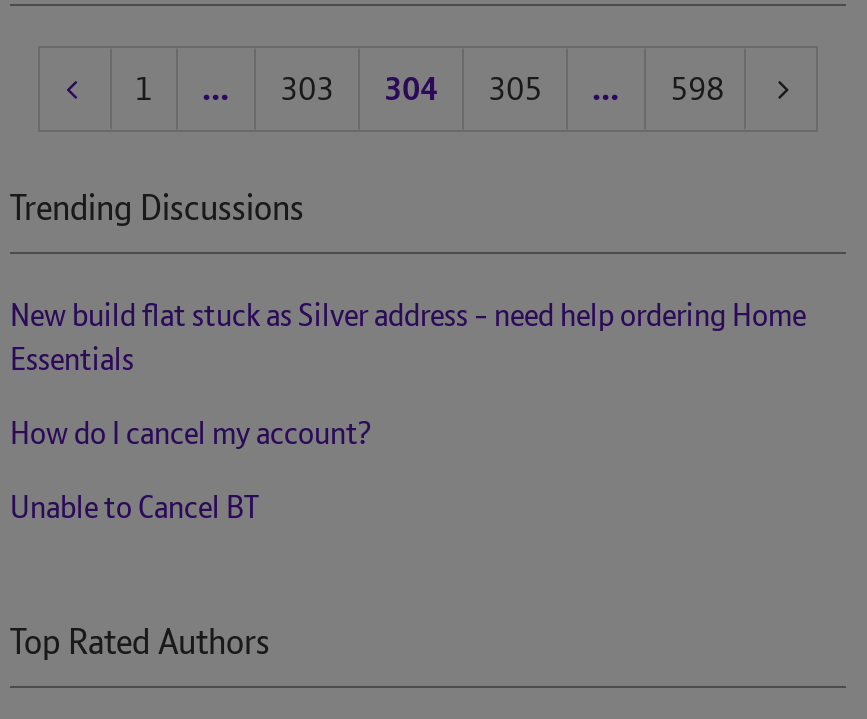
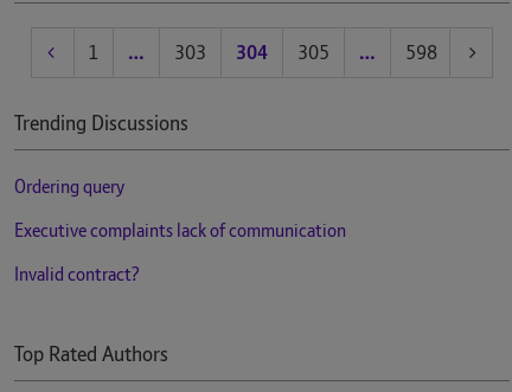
- New build flat stuck as Silver address - need help ordering Home
- Essentials
+ Ordering query

- How do I cancel my account?
+ Executive complaints lack of communication

- Unable to Cancel BT
+ Invalid contract?
